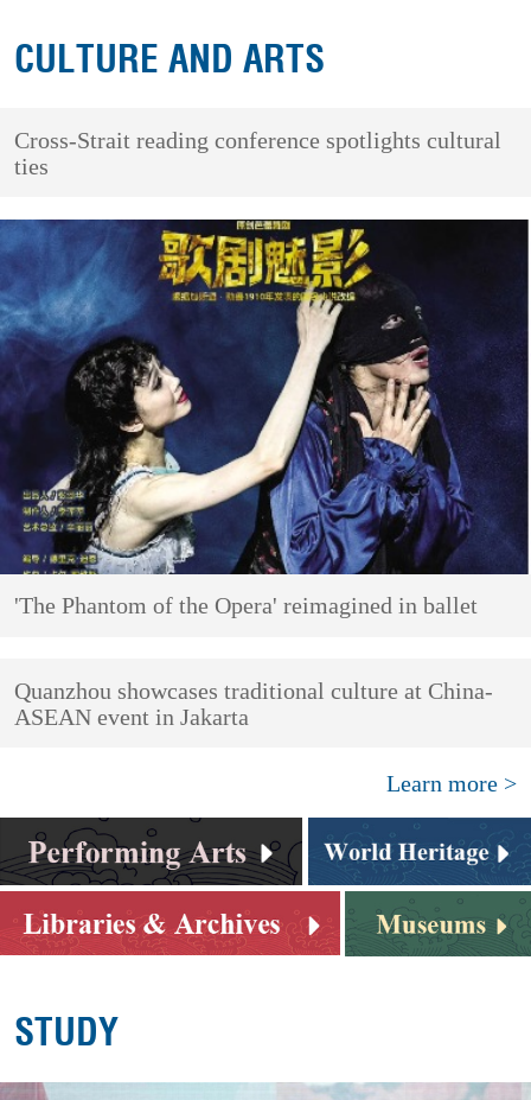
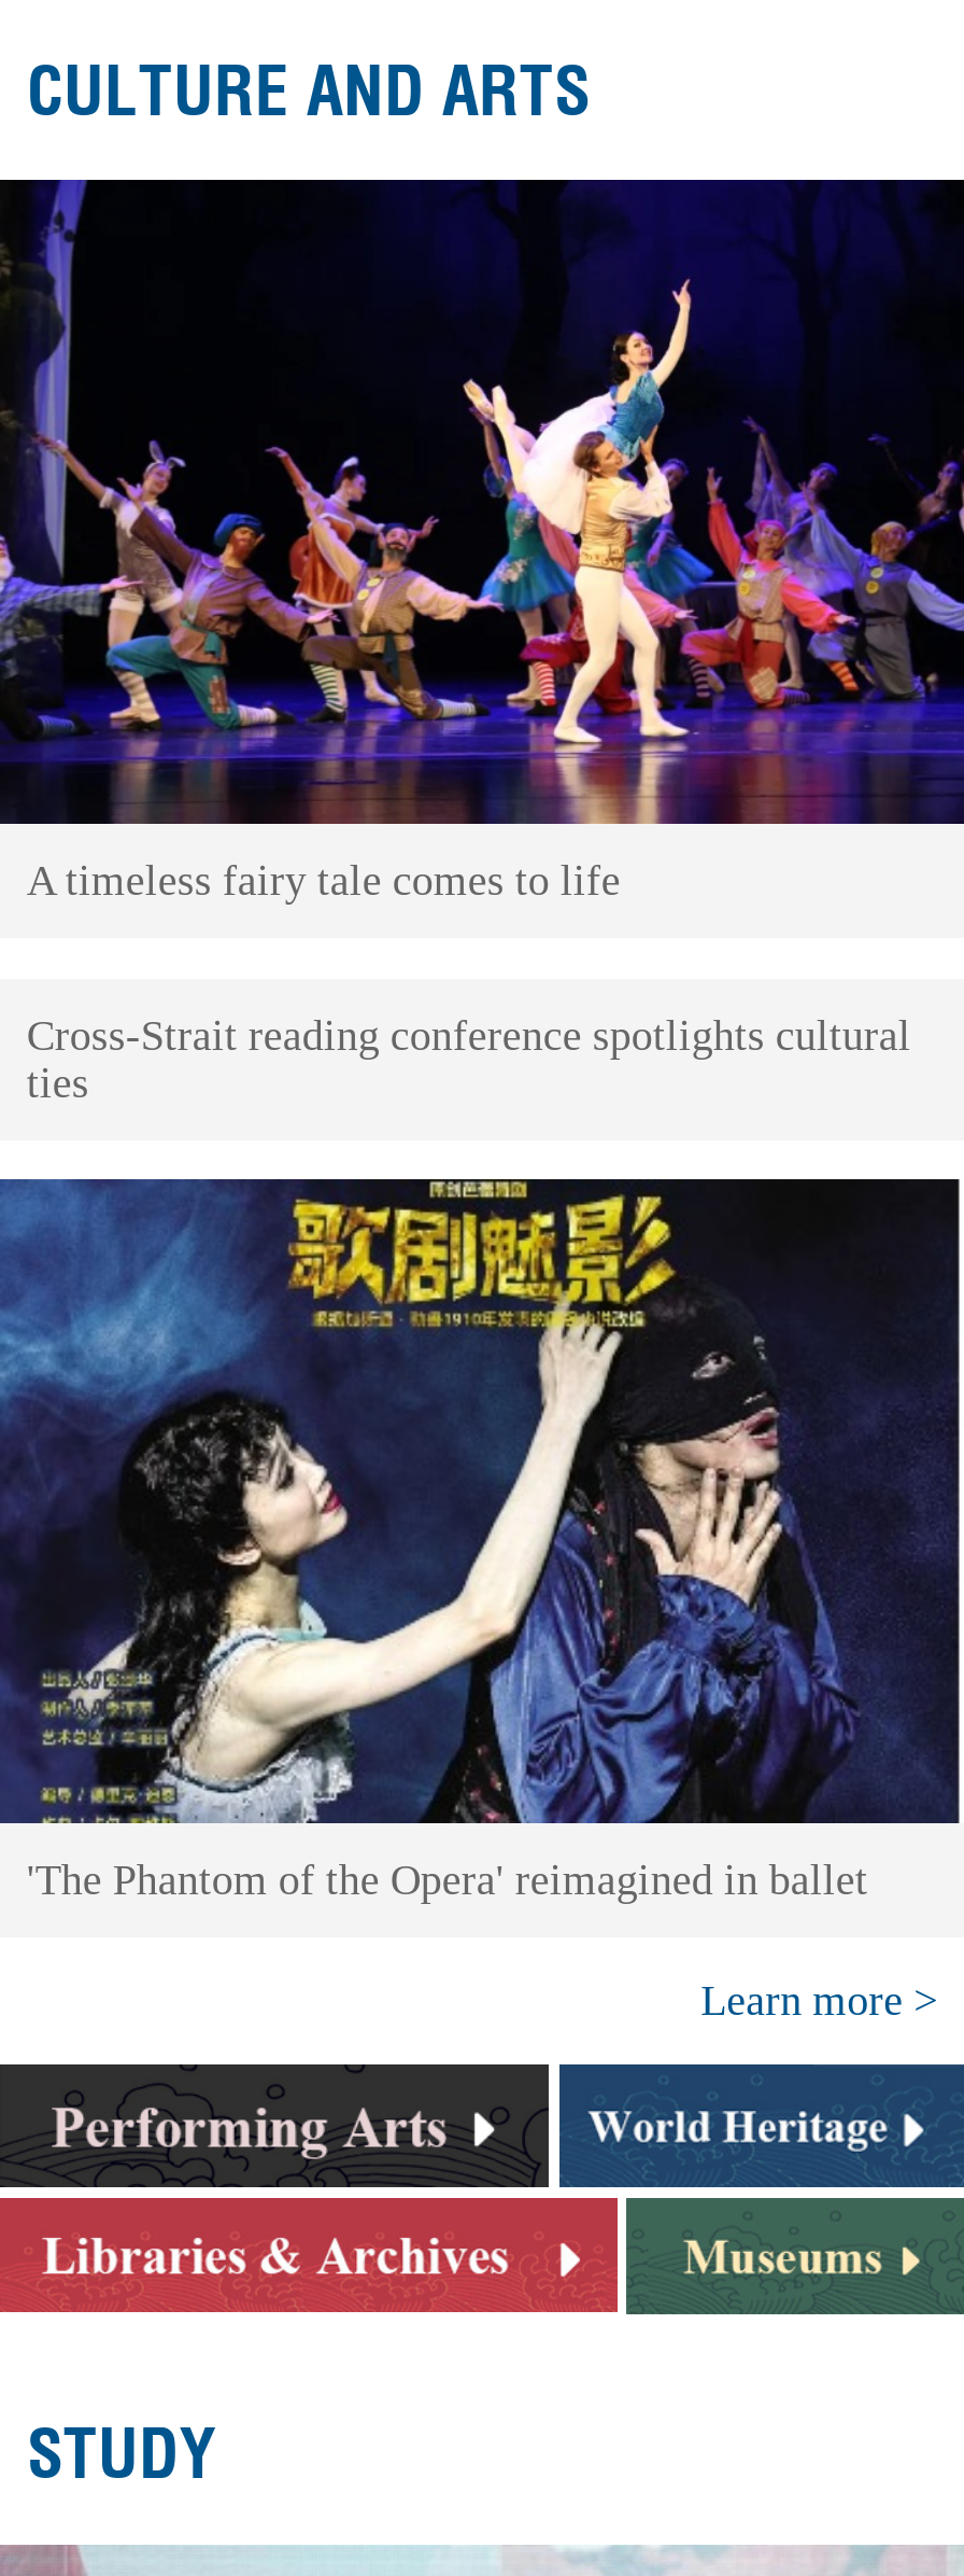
+ [image]
+ A timeless fairy tale comes to life

moved down: [image] | Cross-Strait reading conference spotlights cultural | ties | 'The Phantom of the Opera' reimagined in ballet

- Quanzhou showcases traditional culture at China-
- ASEAN event in Jakarta
